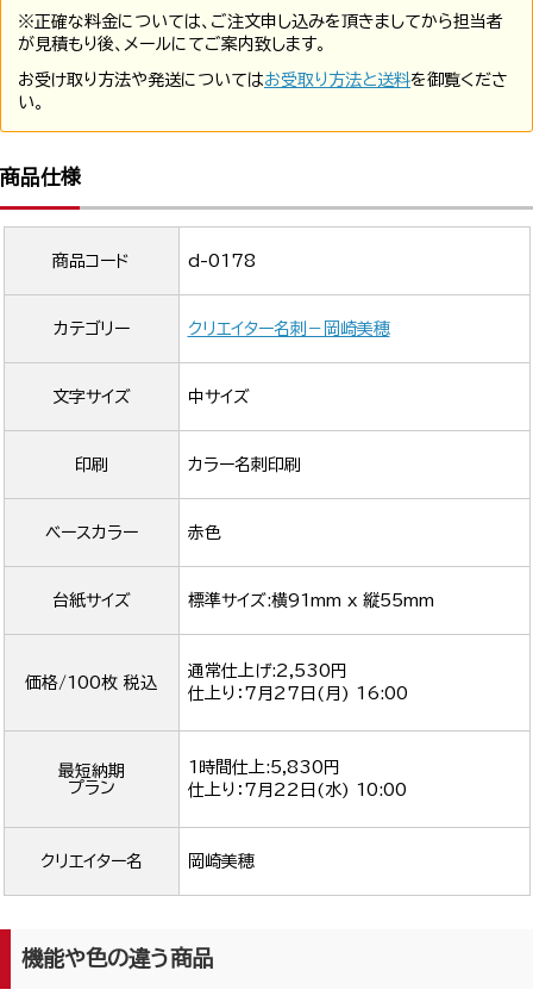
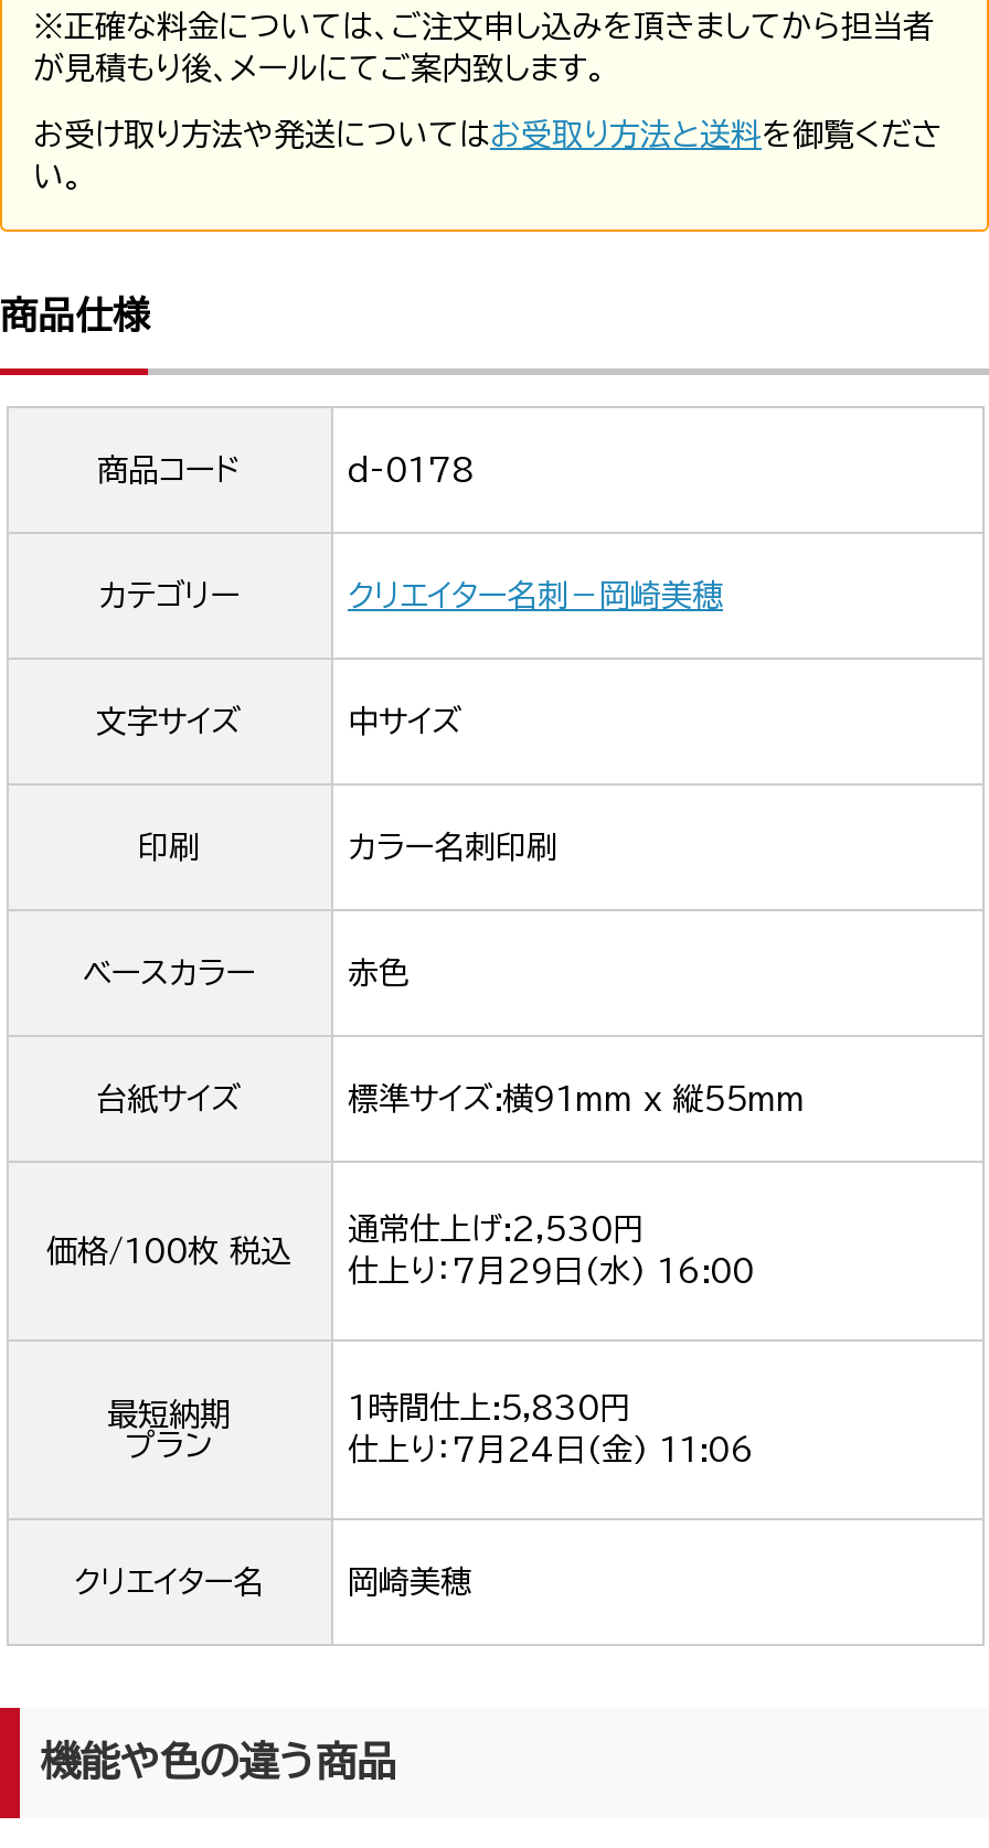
- 仕上り：7月27日(月) 16:00
+ 仕上り：7月29日(水) 16:00

- 仕上り：7月22日(水) 10:00
+ 仕上り：7月24日(金) 11:06
